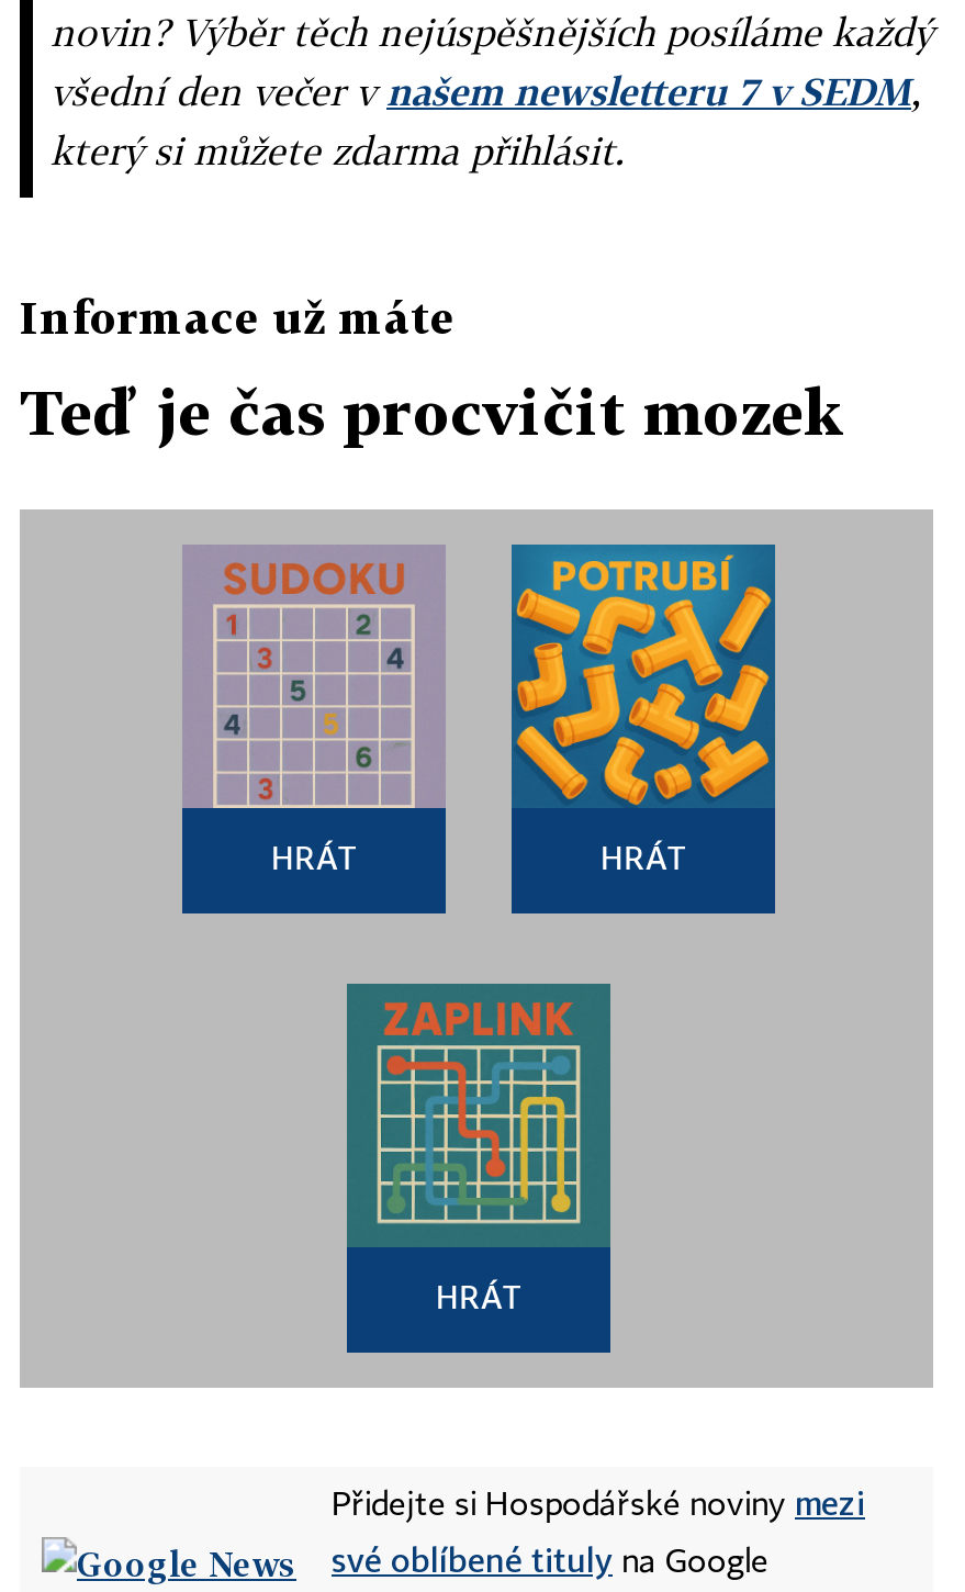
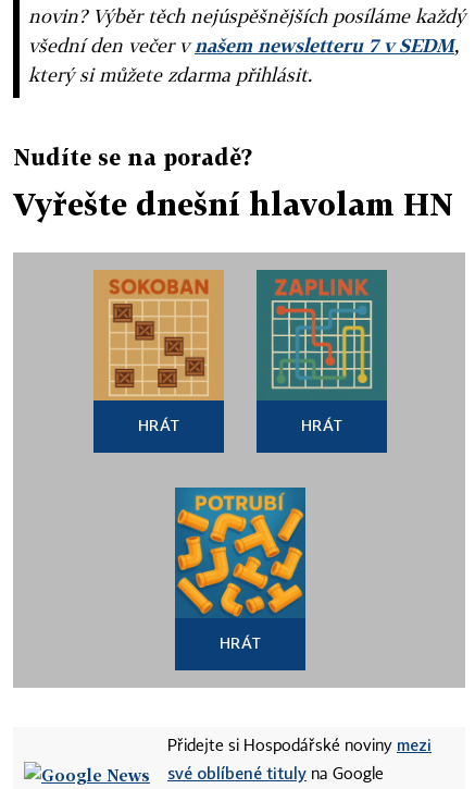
- Informace už máte
+ Nudíte se na poradě?

- Teď je čas procvičit mozek
+ Vyřešte dnešní hlavolam HN

- [image]
+ [image]

moved down: [image]

moved up: [image]
